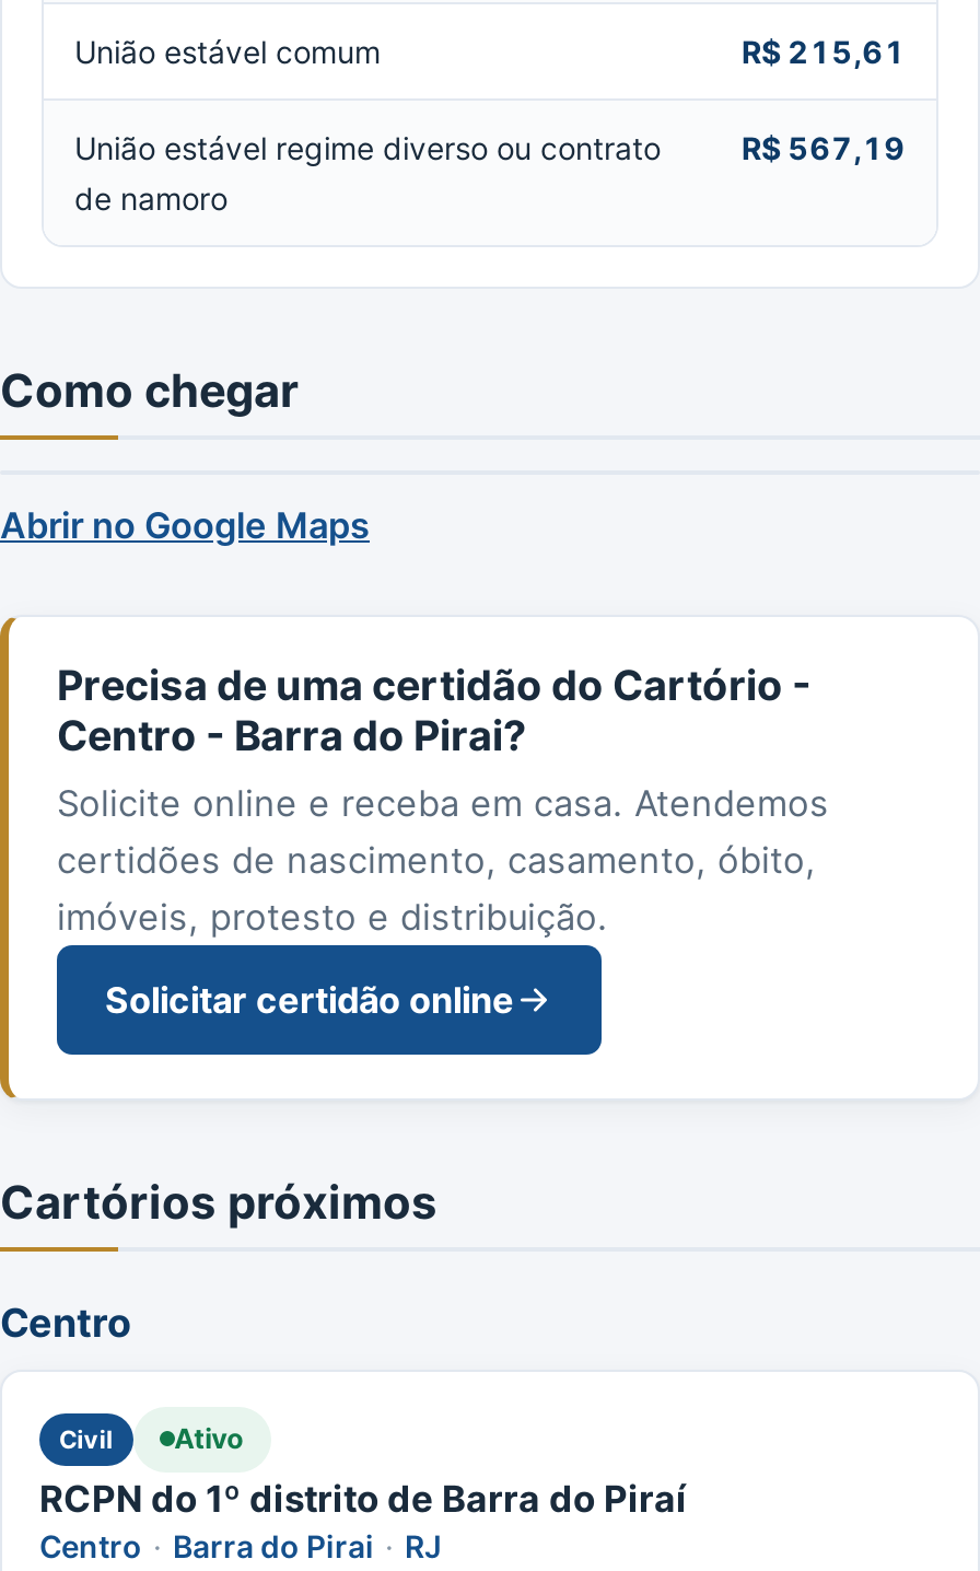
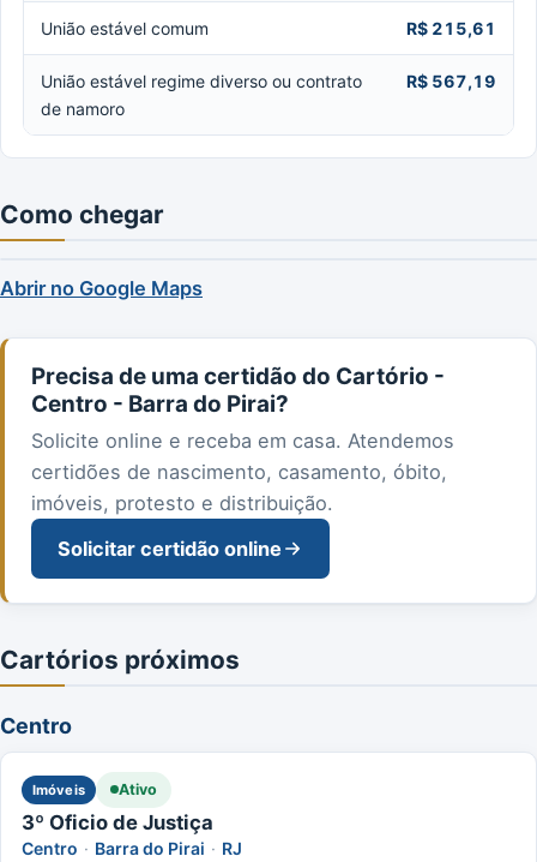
- Civil
+ Imóveis

- RCPN do 1º distrito de Barra do Piraí
+ 3º Oficio de Justiça
